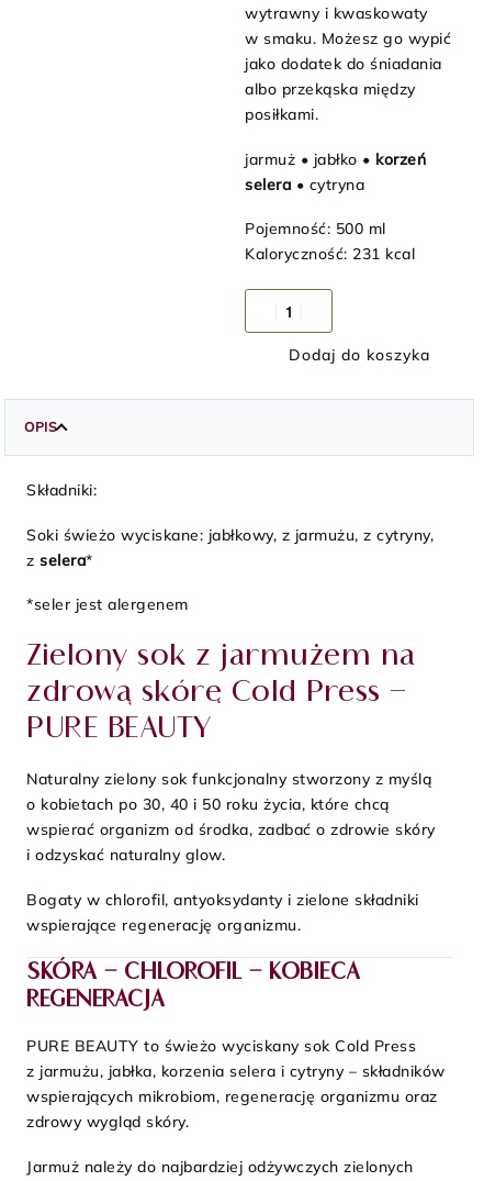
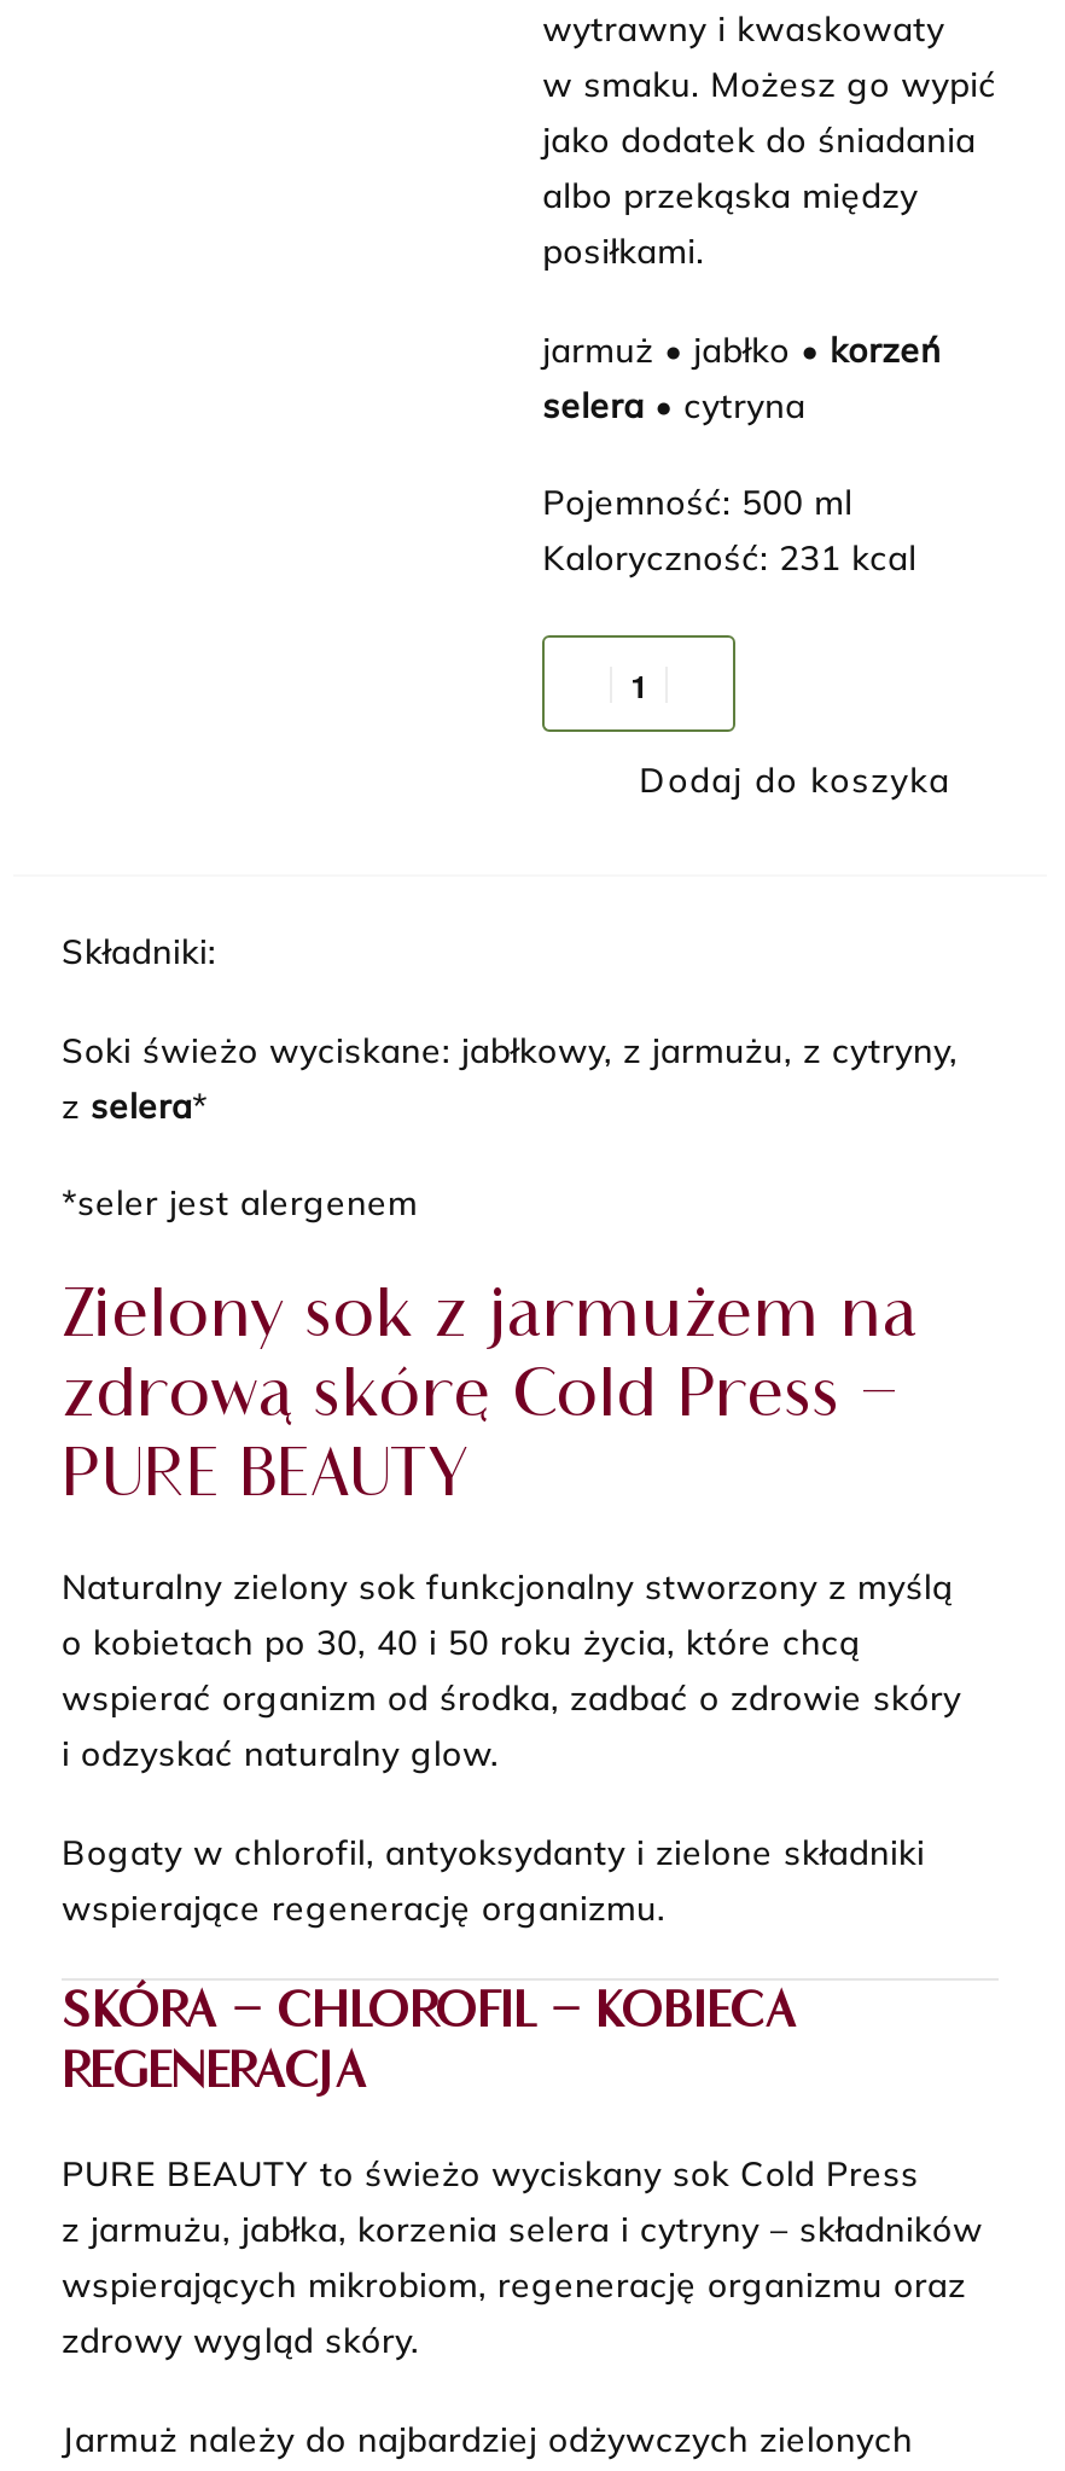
- OPIS
